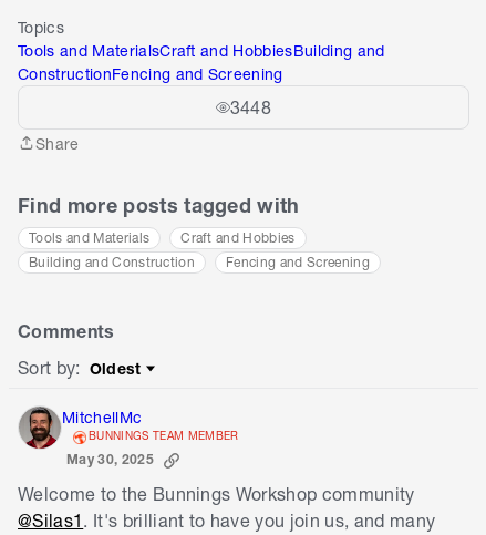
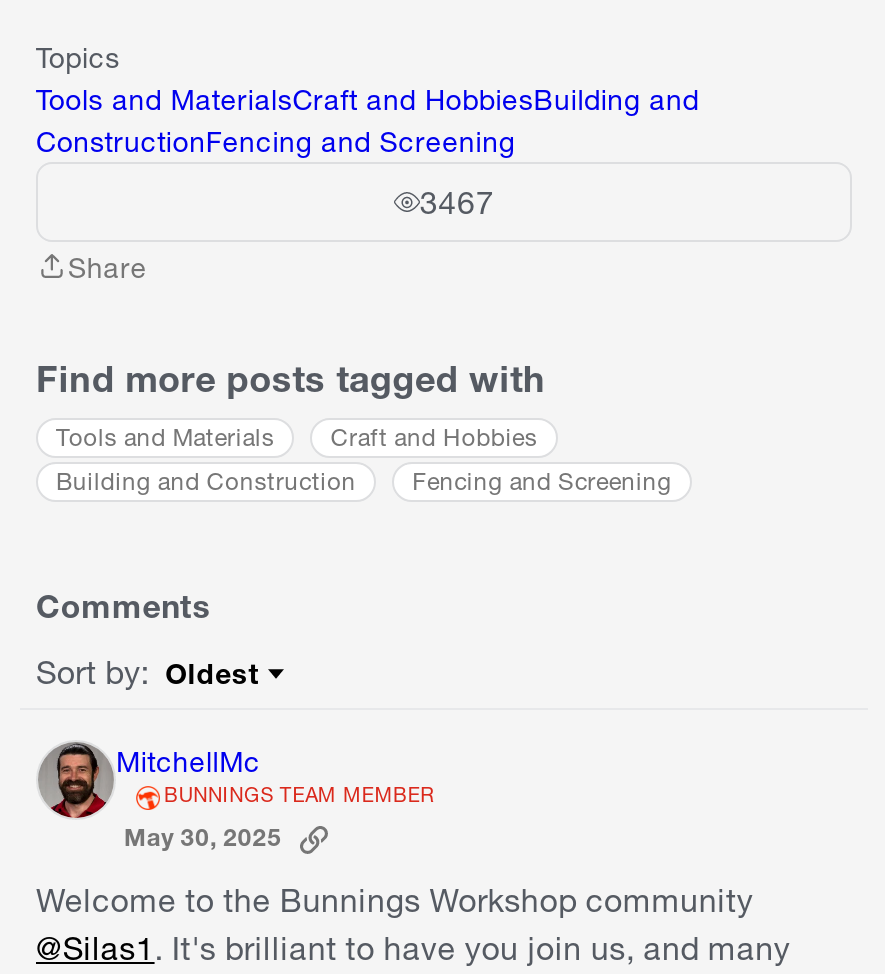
- 3448
+ 3467
